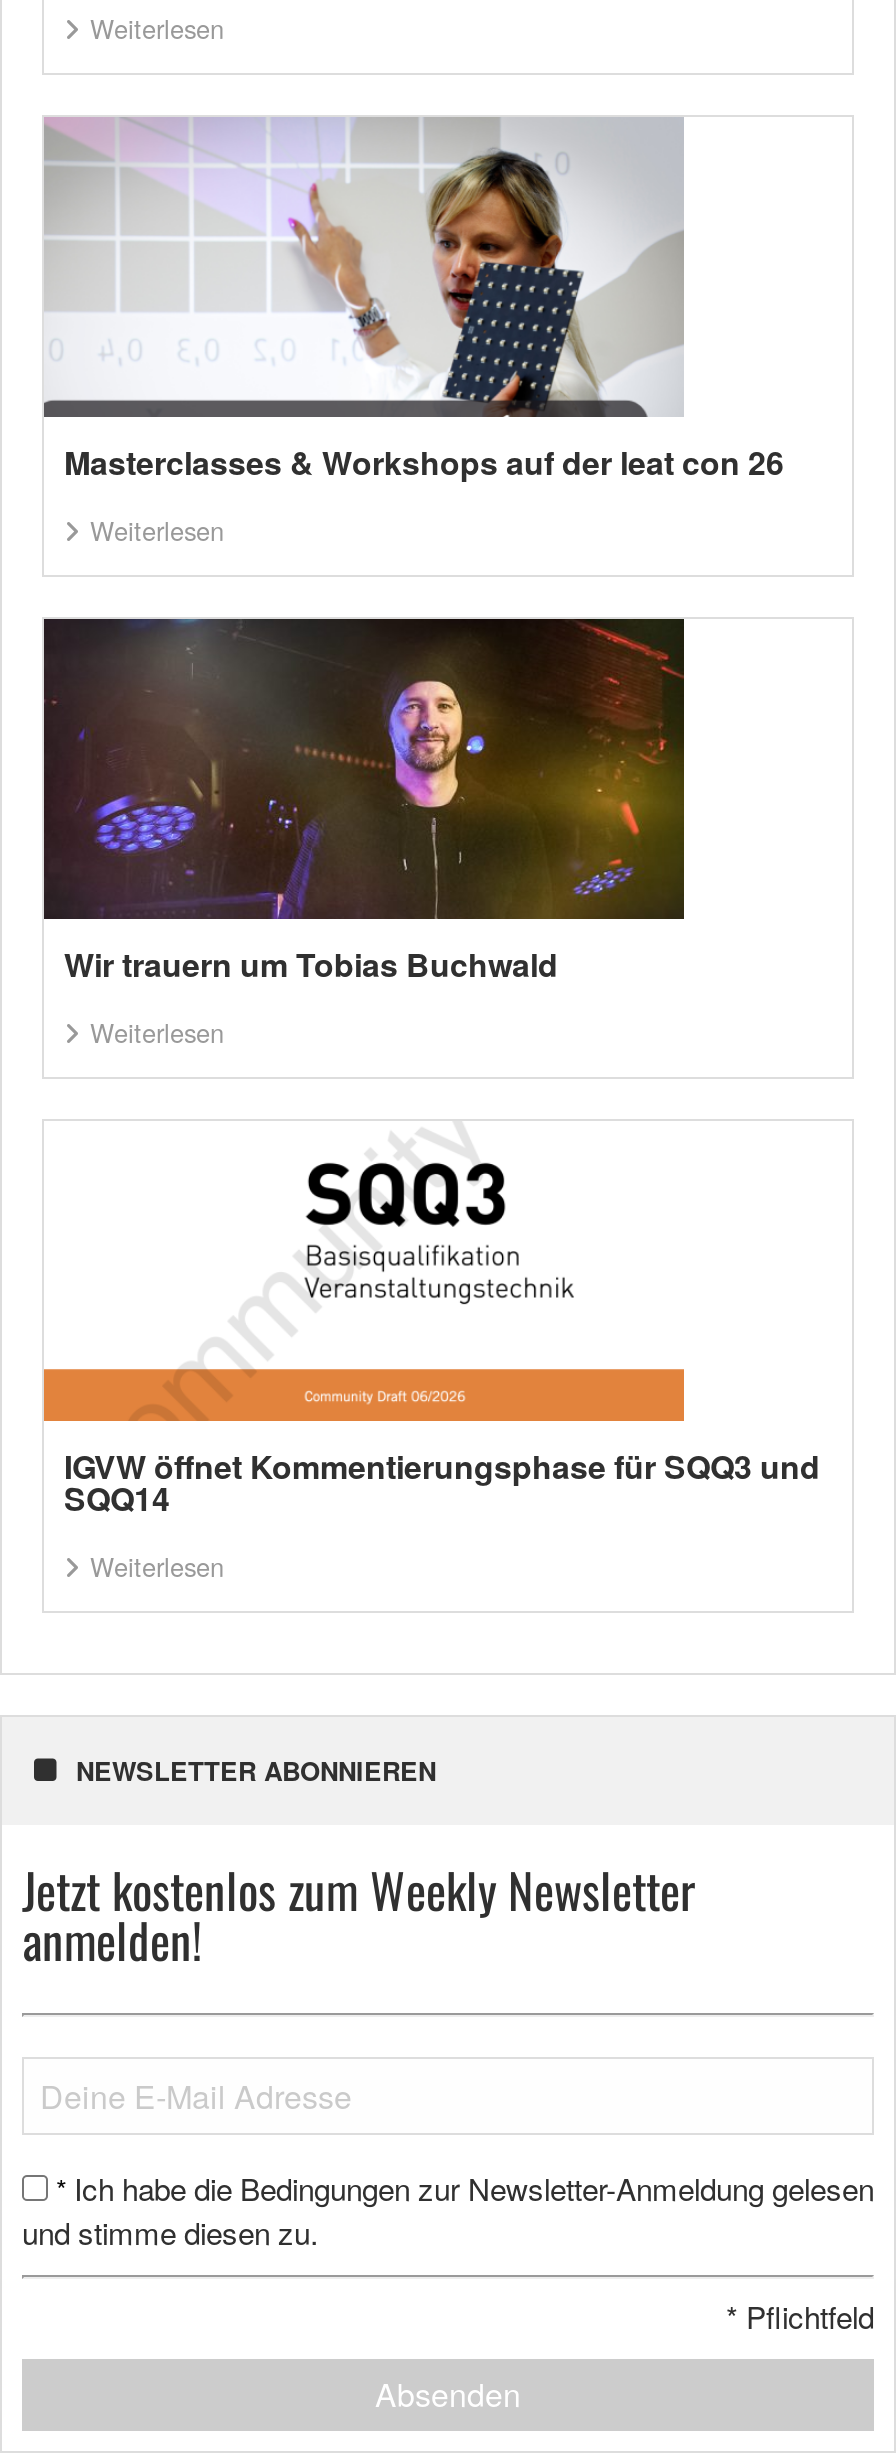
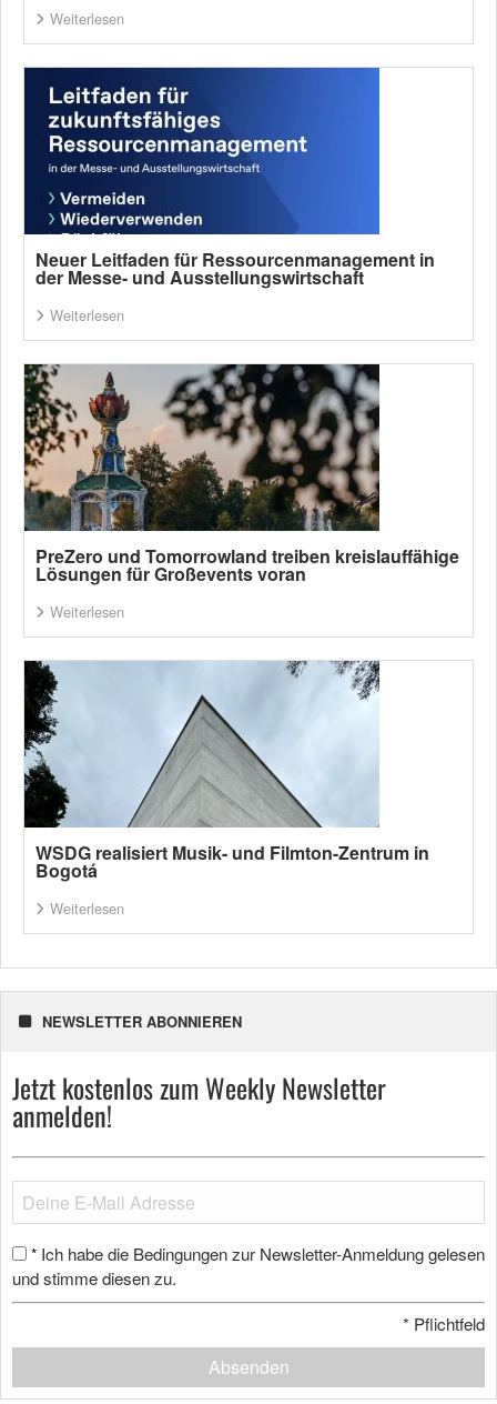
- [image]
- Masterclasses & Workshops auf der leat con 26
+ [image]
+ Neuer Leitfaden für Ressourcenmanagement in
+ der Messe- und Ausstellungswirtschaft

- [image]
- Wir trauern um Tobias Buchwald
+ [image]
+ PreZero und Tomorrowland treiben kreislauffähige
+ Lösungen für Großevents voran

- [image]
- IGVW öffnet Kommentierungsphase für SQQ3 und
- SQQ14
+ [image]
+ WSDG realisiert Musik- und Filmton-Zentrum in
+ Bogotá
